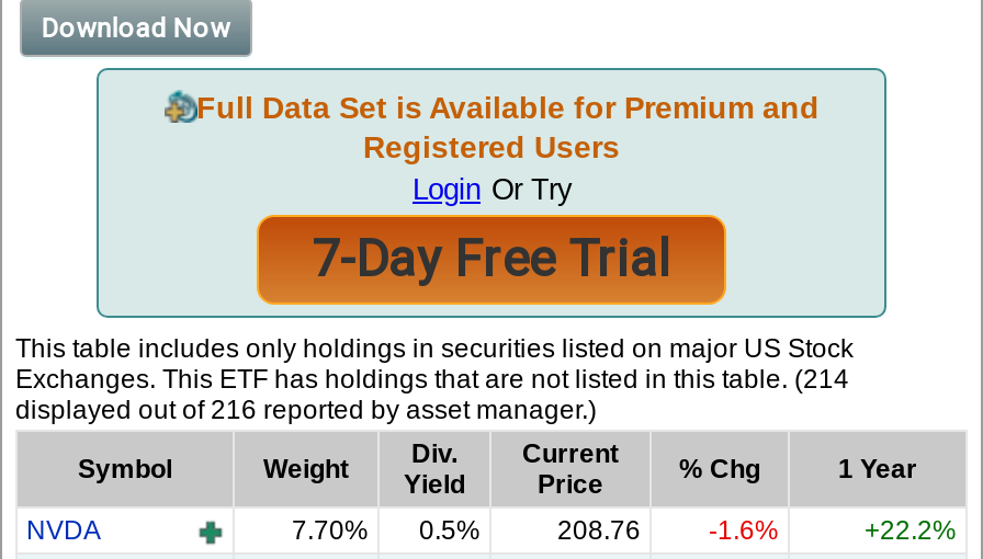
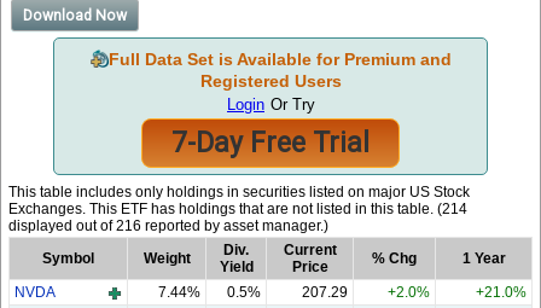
- 7.70% 0.5%
+ 7.44% 0.5%

- 208.76
+ 207.29

- -1.6%
+ +2.0%

- +22.2%
+ +21.0%
